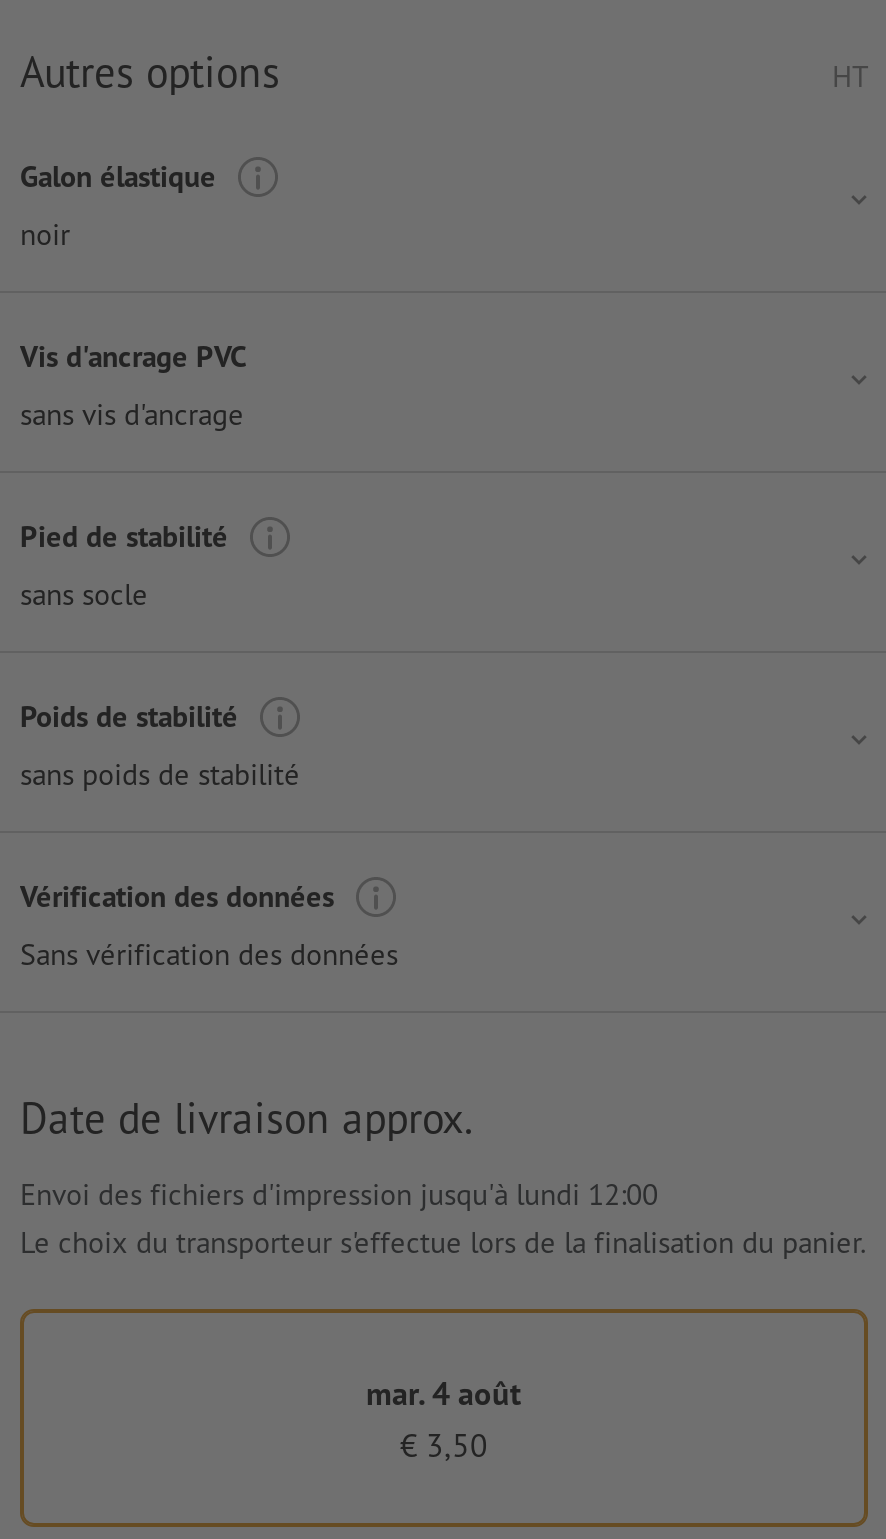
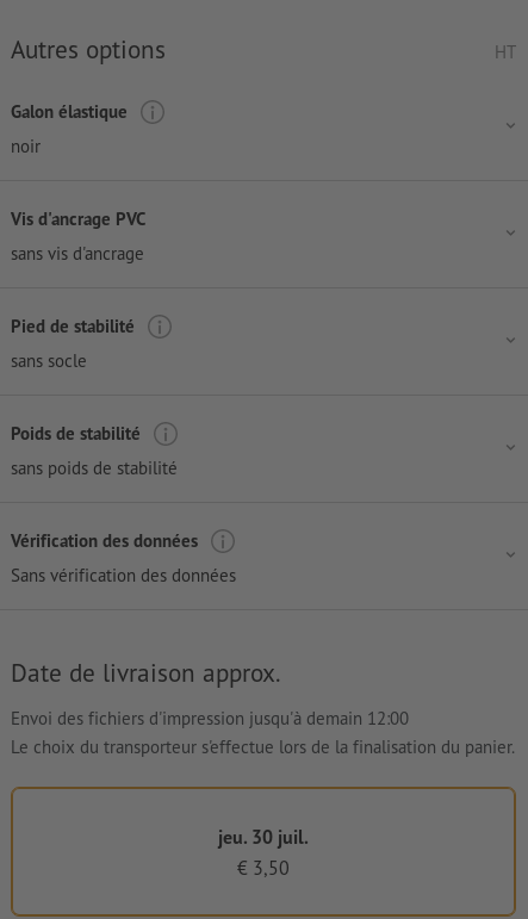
- Envoi des fichiers d'impression jusqu'à lundi 12:00
+ Envoi des fichiers d'impression jusqu'à demain 12:00

- mar. 4 août
+ jeu. 30 juil.
